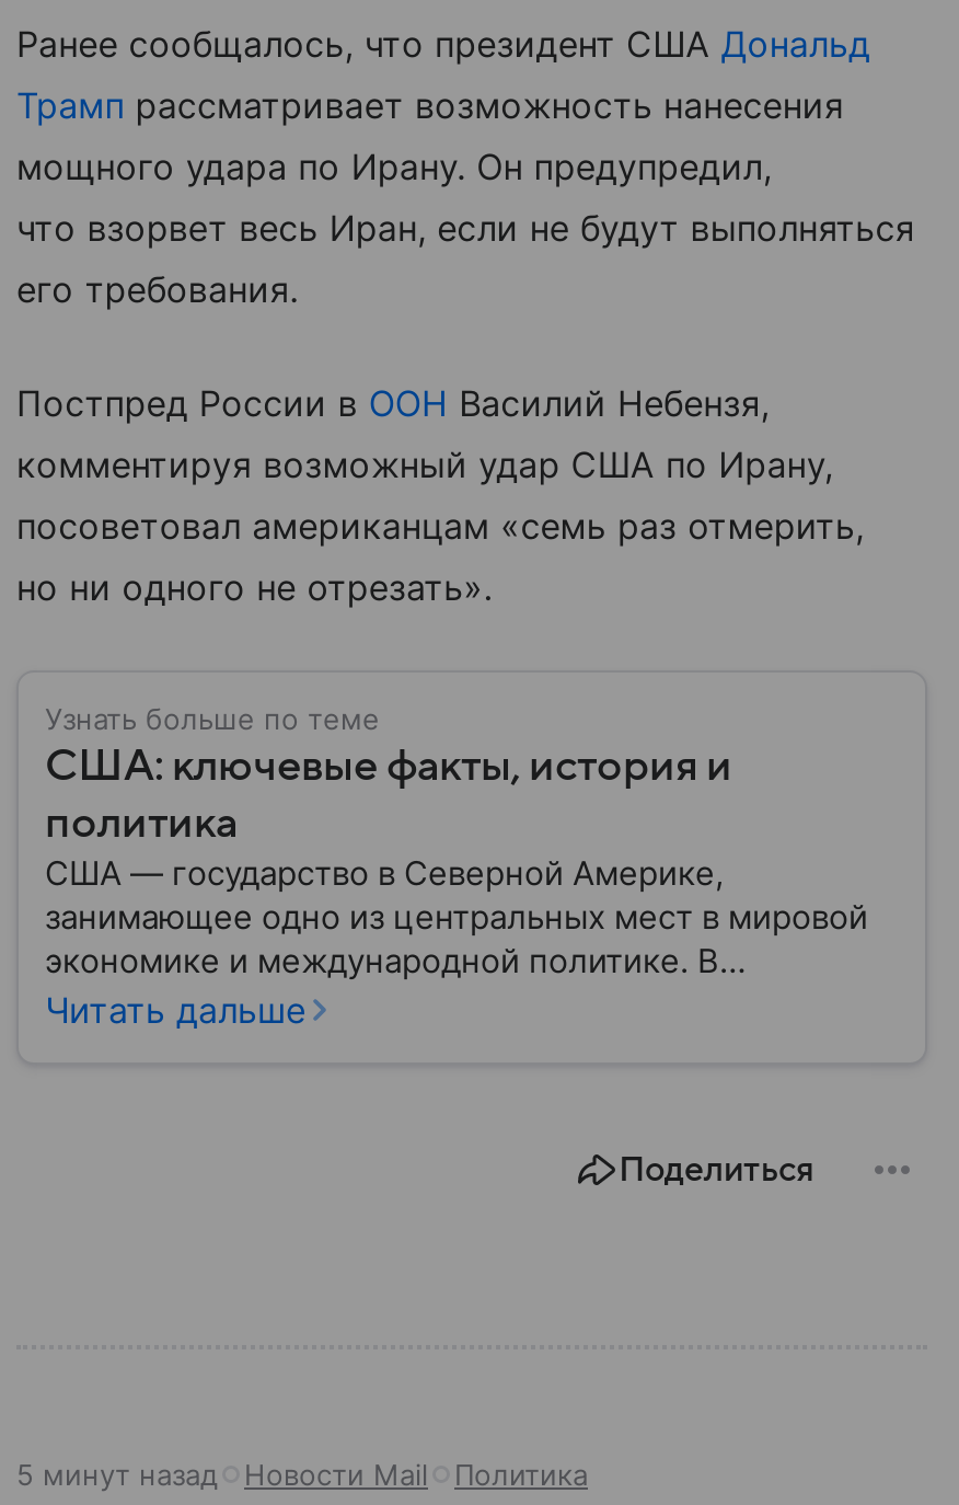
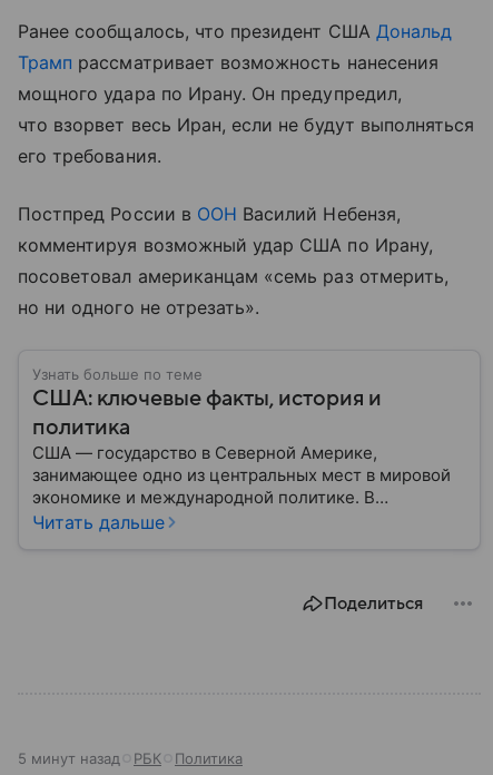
- Новости Mail
+ РБК
